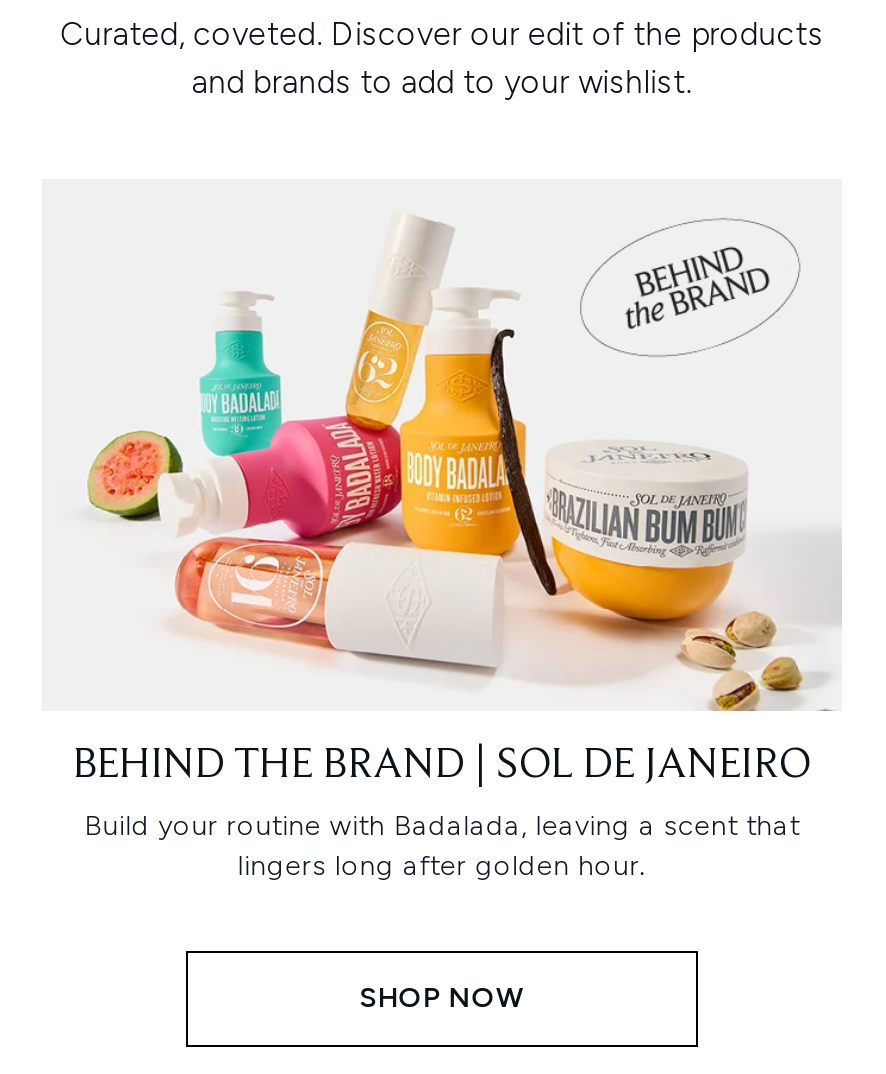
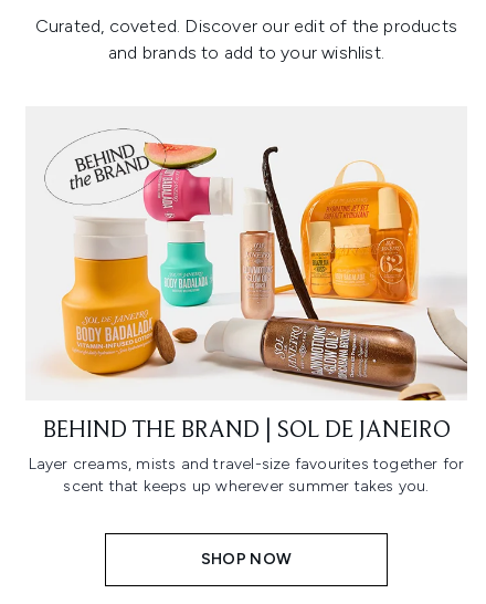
- [image]
+ [image]

- Build your routine with Badalada, leaving a scent that
- lingers long after golden hour.
+ Layer creams, mists and travel-size favourites together for
+ scent that keeps up wherever summer takes you.
